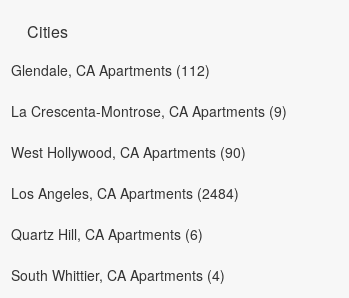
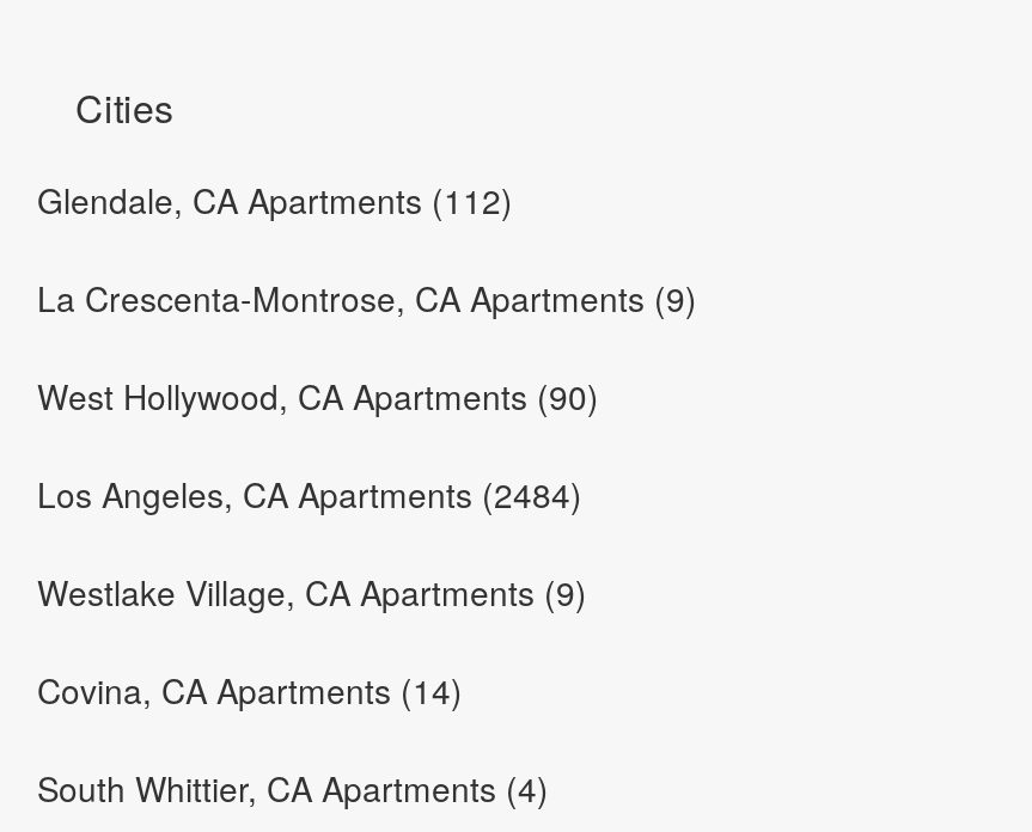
- Quartz Hill, CA Apartments (6)
+ Westlake Village, CA Apartments (9)
+ Covina, CA Apartments (14)
